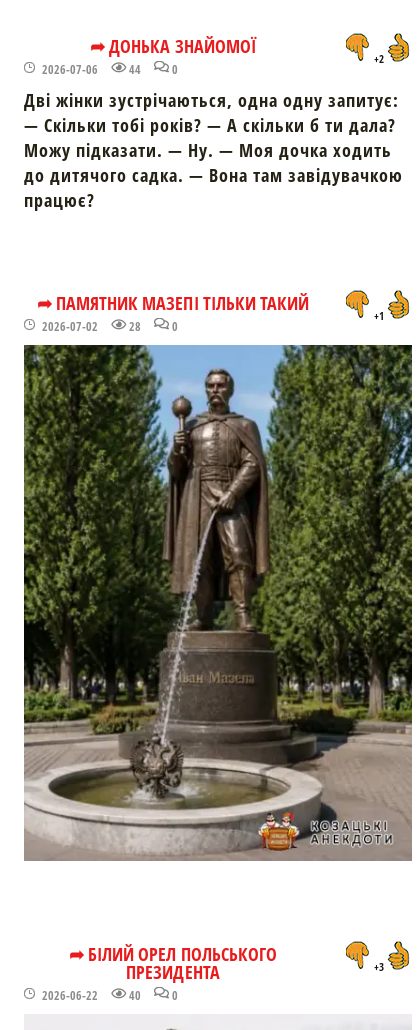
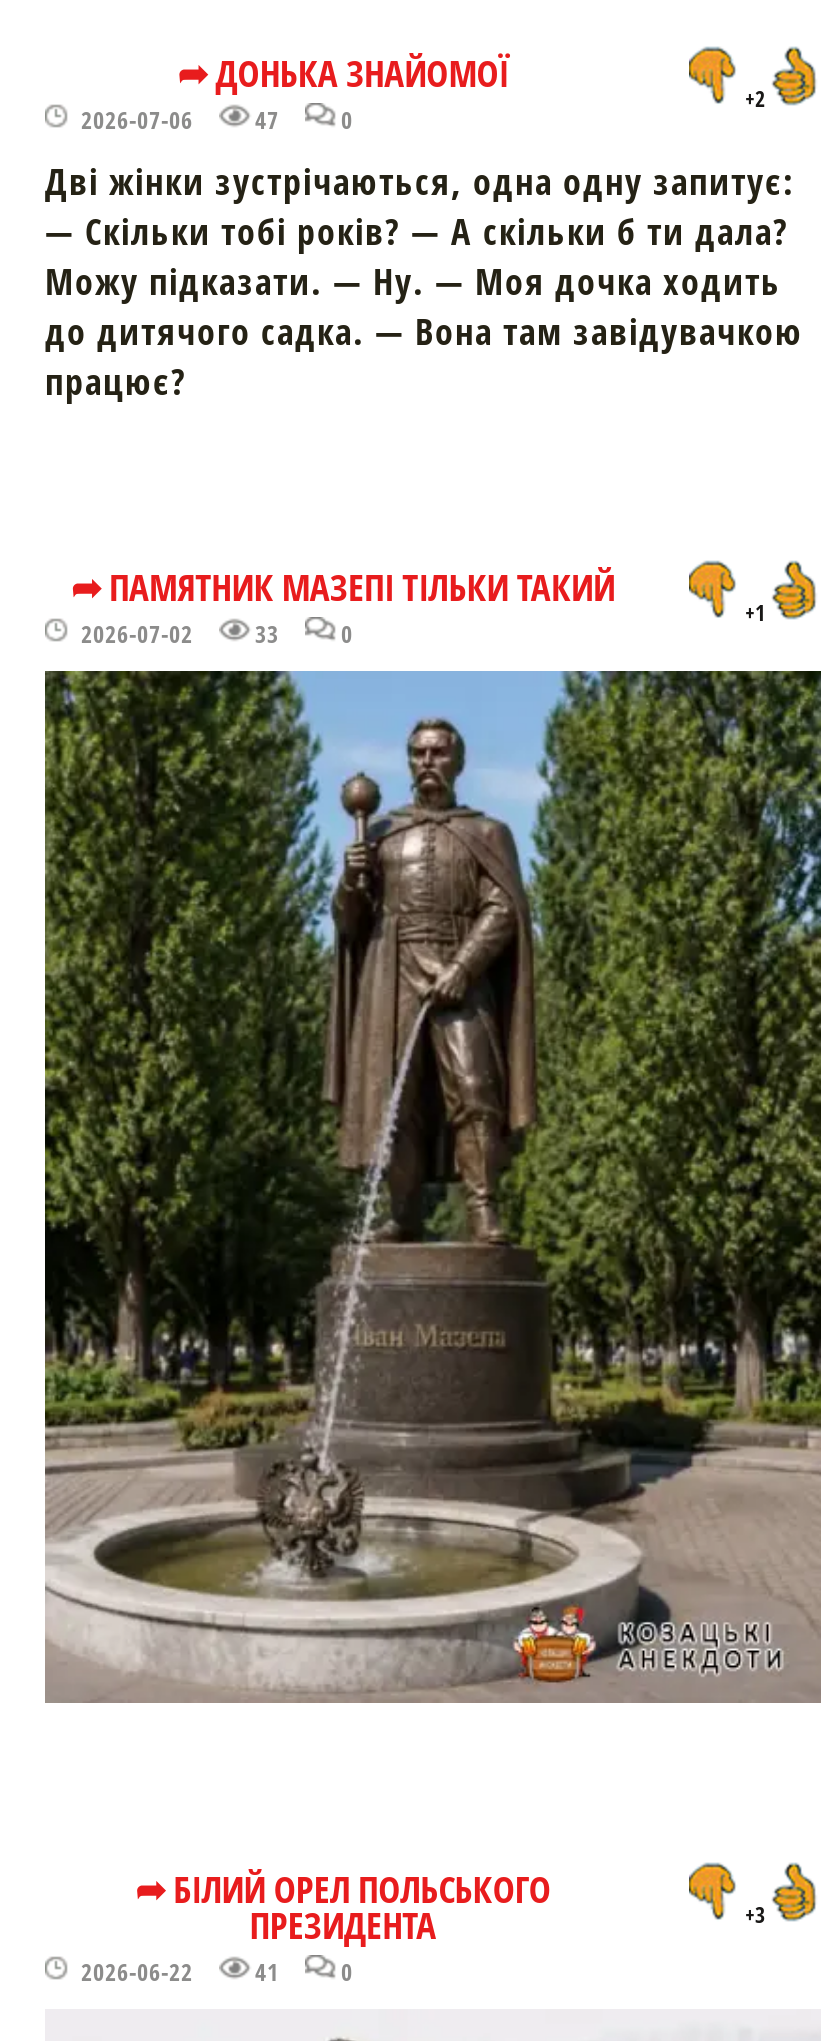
- 2026-07-06 44 0
+ 2026-07-06 47 0

- 2026-07-02 28 0
+ 2026-07-02 33 0

- 2026-06-22 40 0
+ 2026-06-22 41 0
